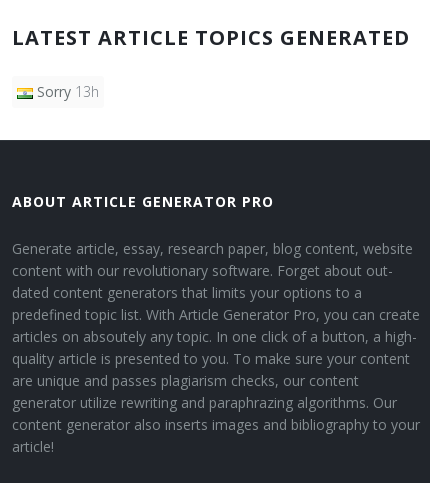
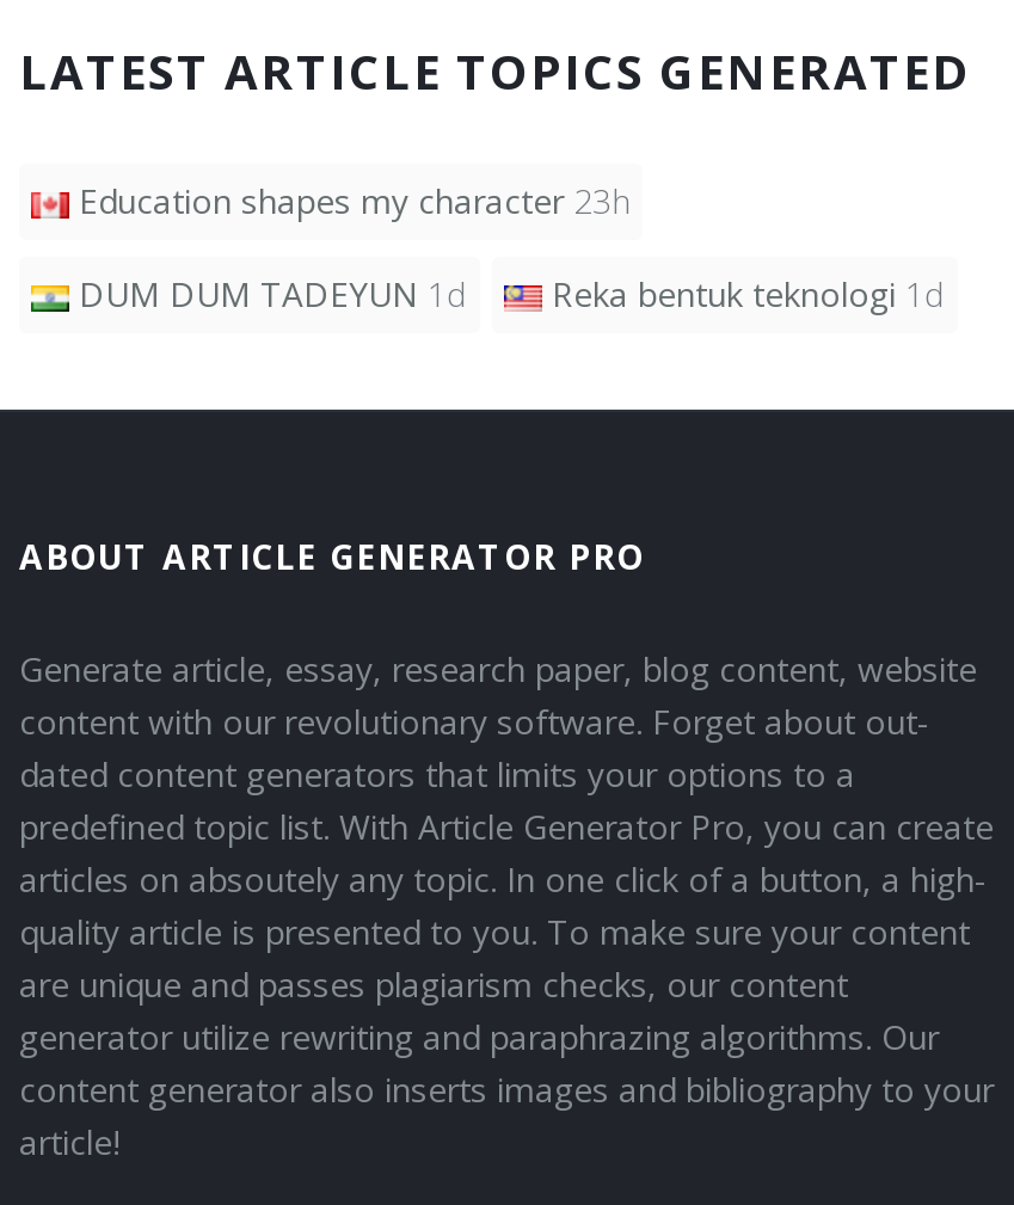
- Sorry 13h
+ Education shapes my character 23h
+ DUM DUM TADEYUN 1d
+ Reka bentuk teknologi 1d
